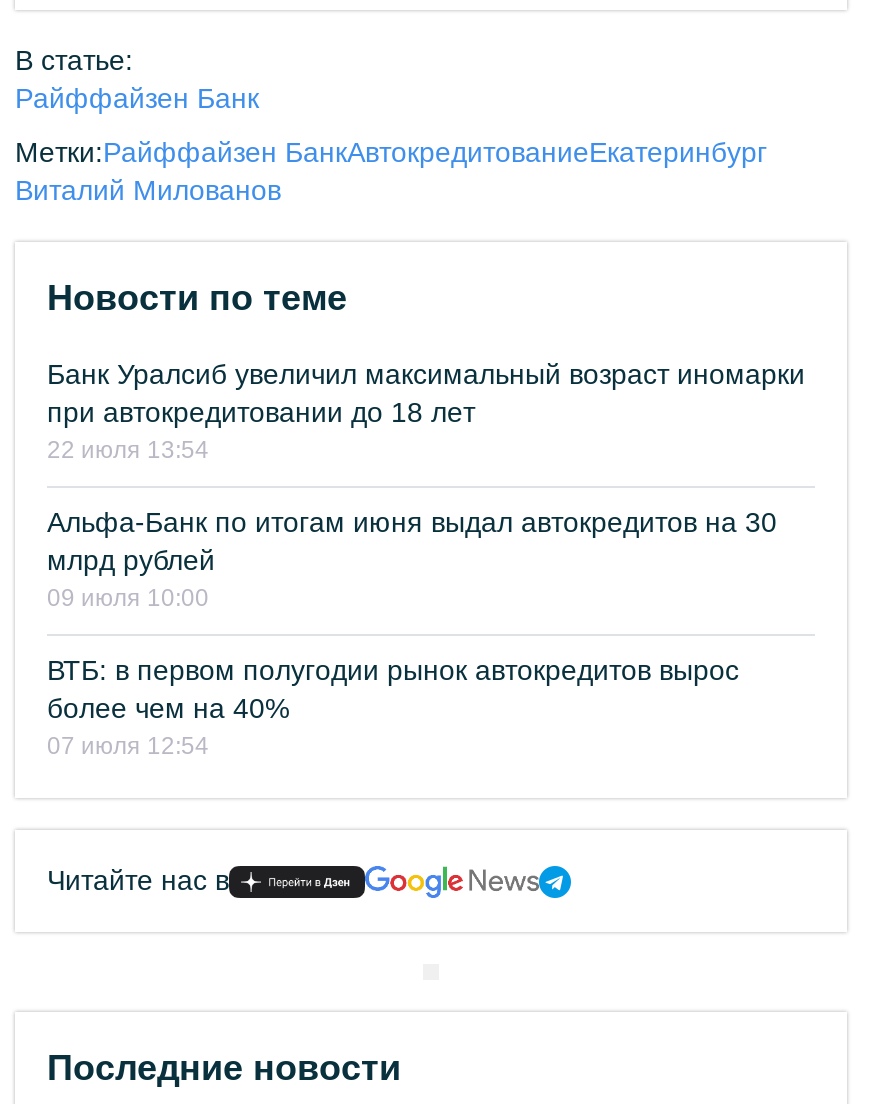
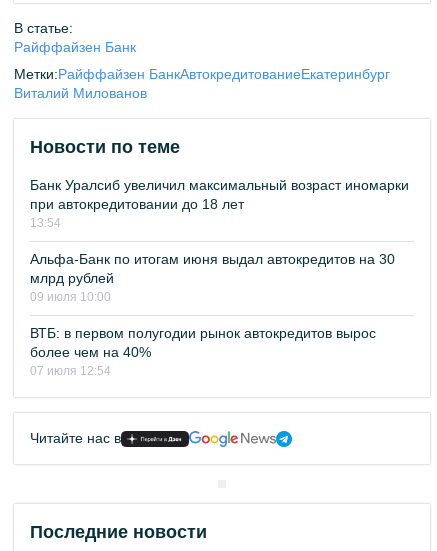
- 22 июля 13:54
+ 13:54
